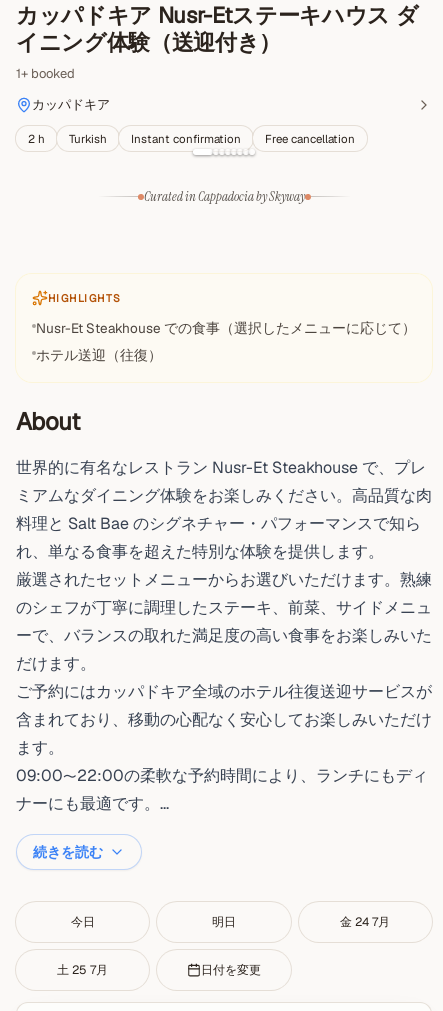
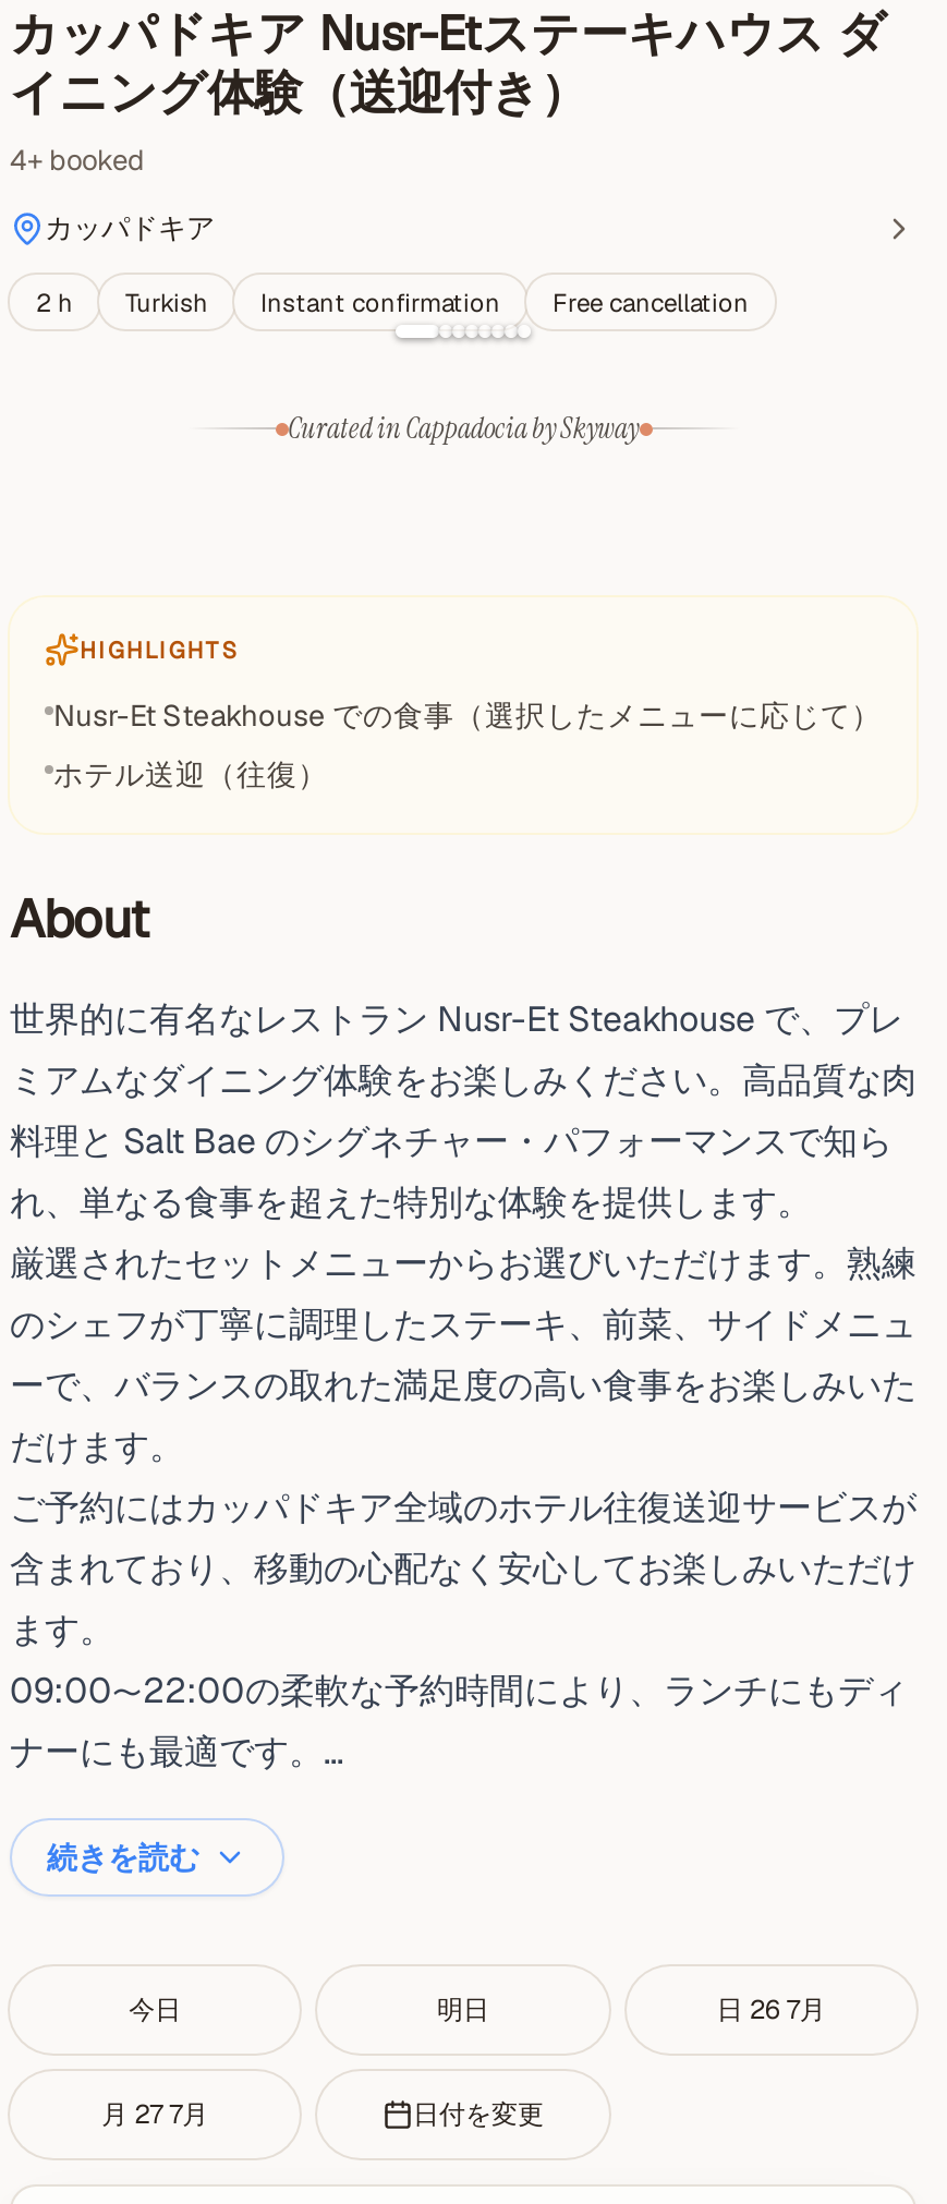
- 1+ booked
+ 4+ booked

- 金 24 7月
+ 日 26 7月

- 土 25 7月
+ 月 27 7月
